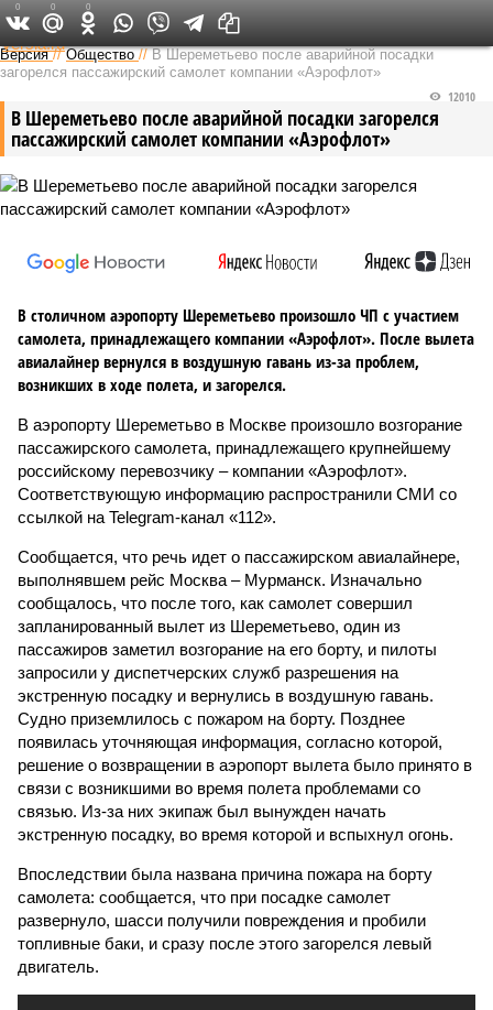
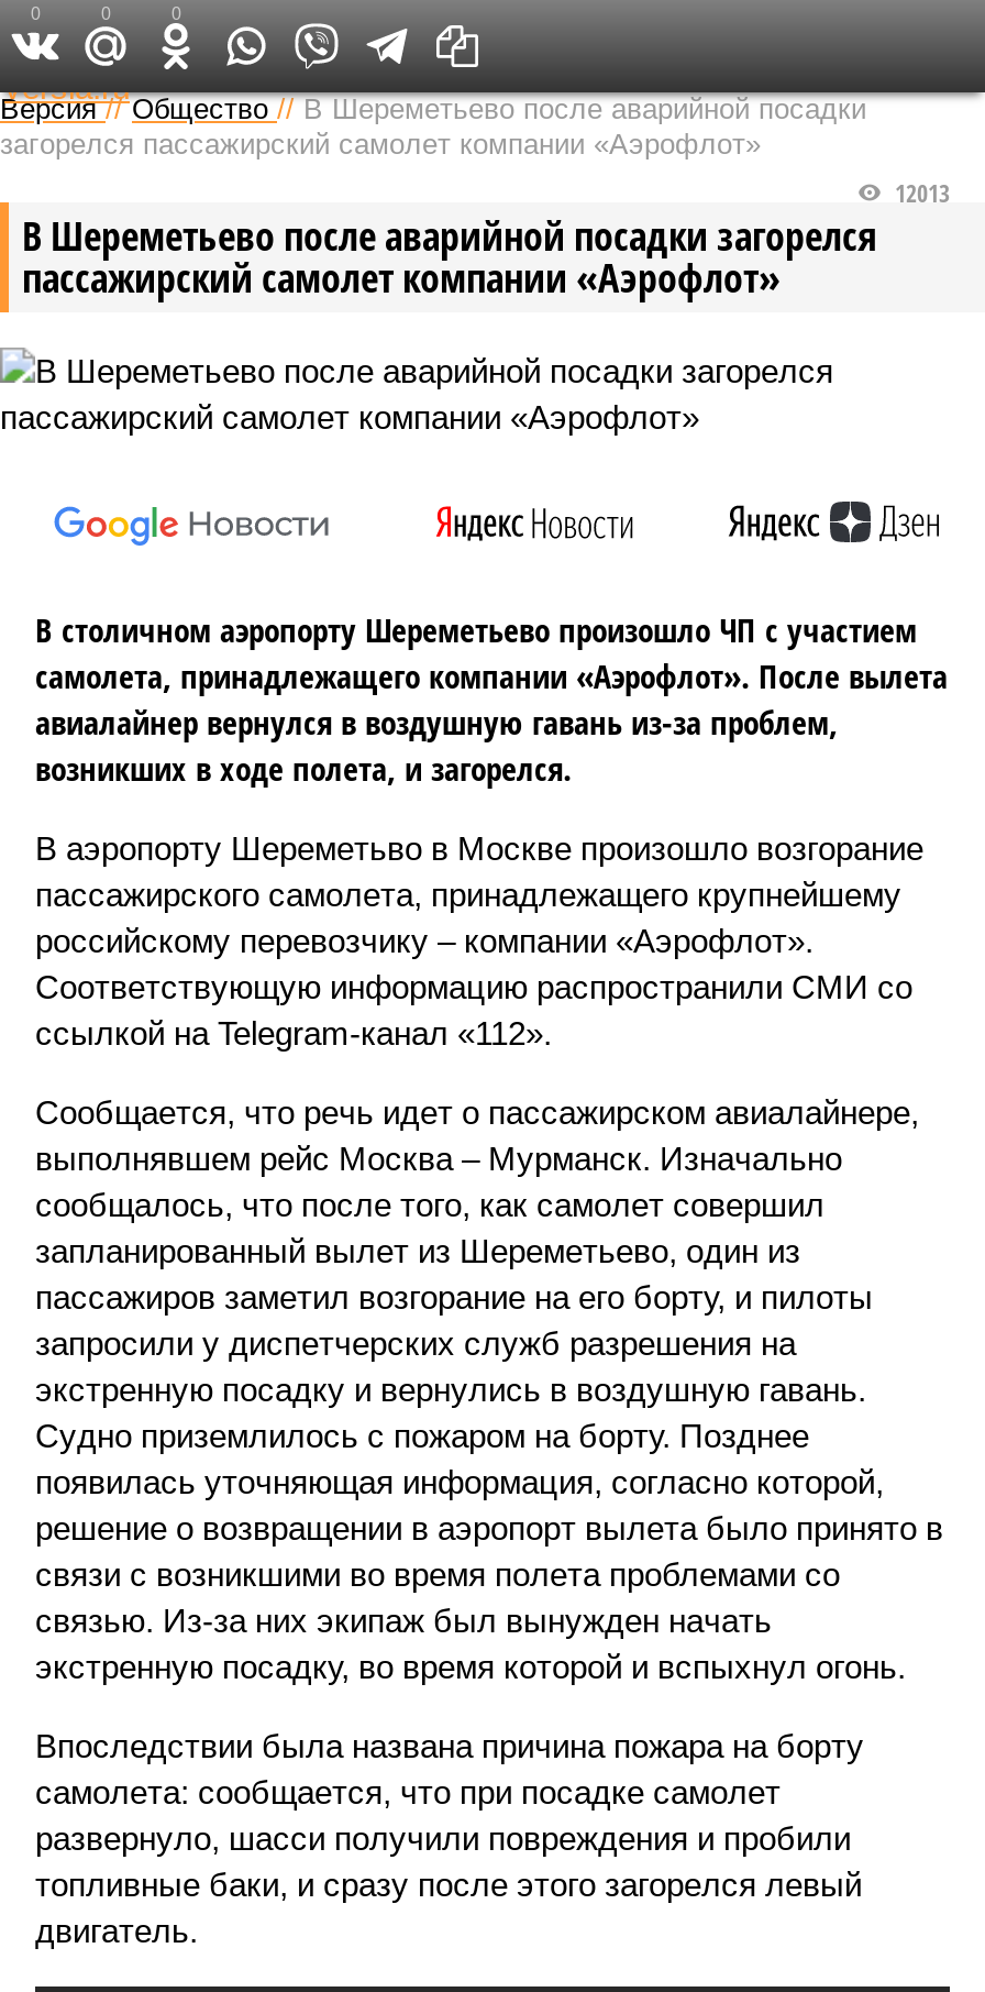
- 12010
+ 12013
